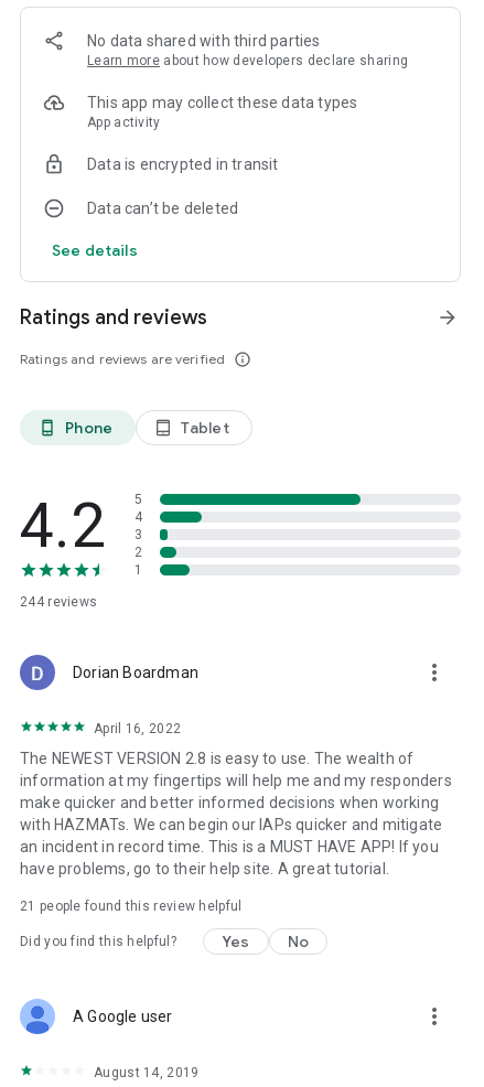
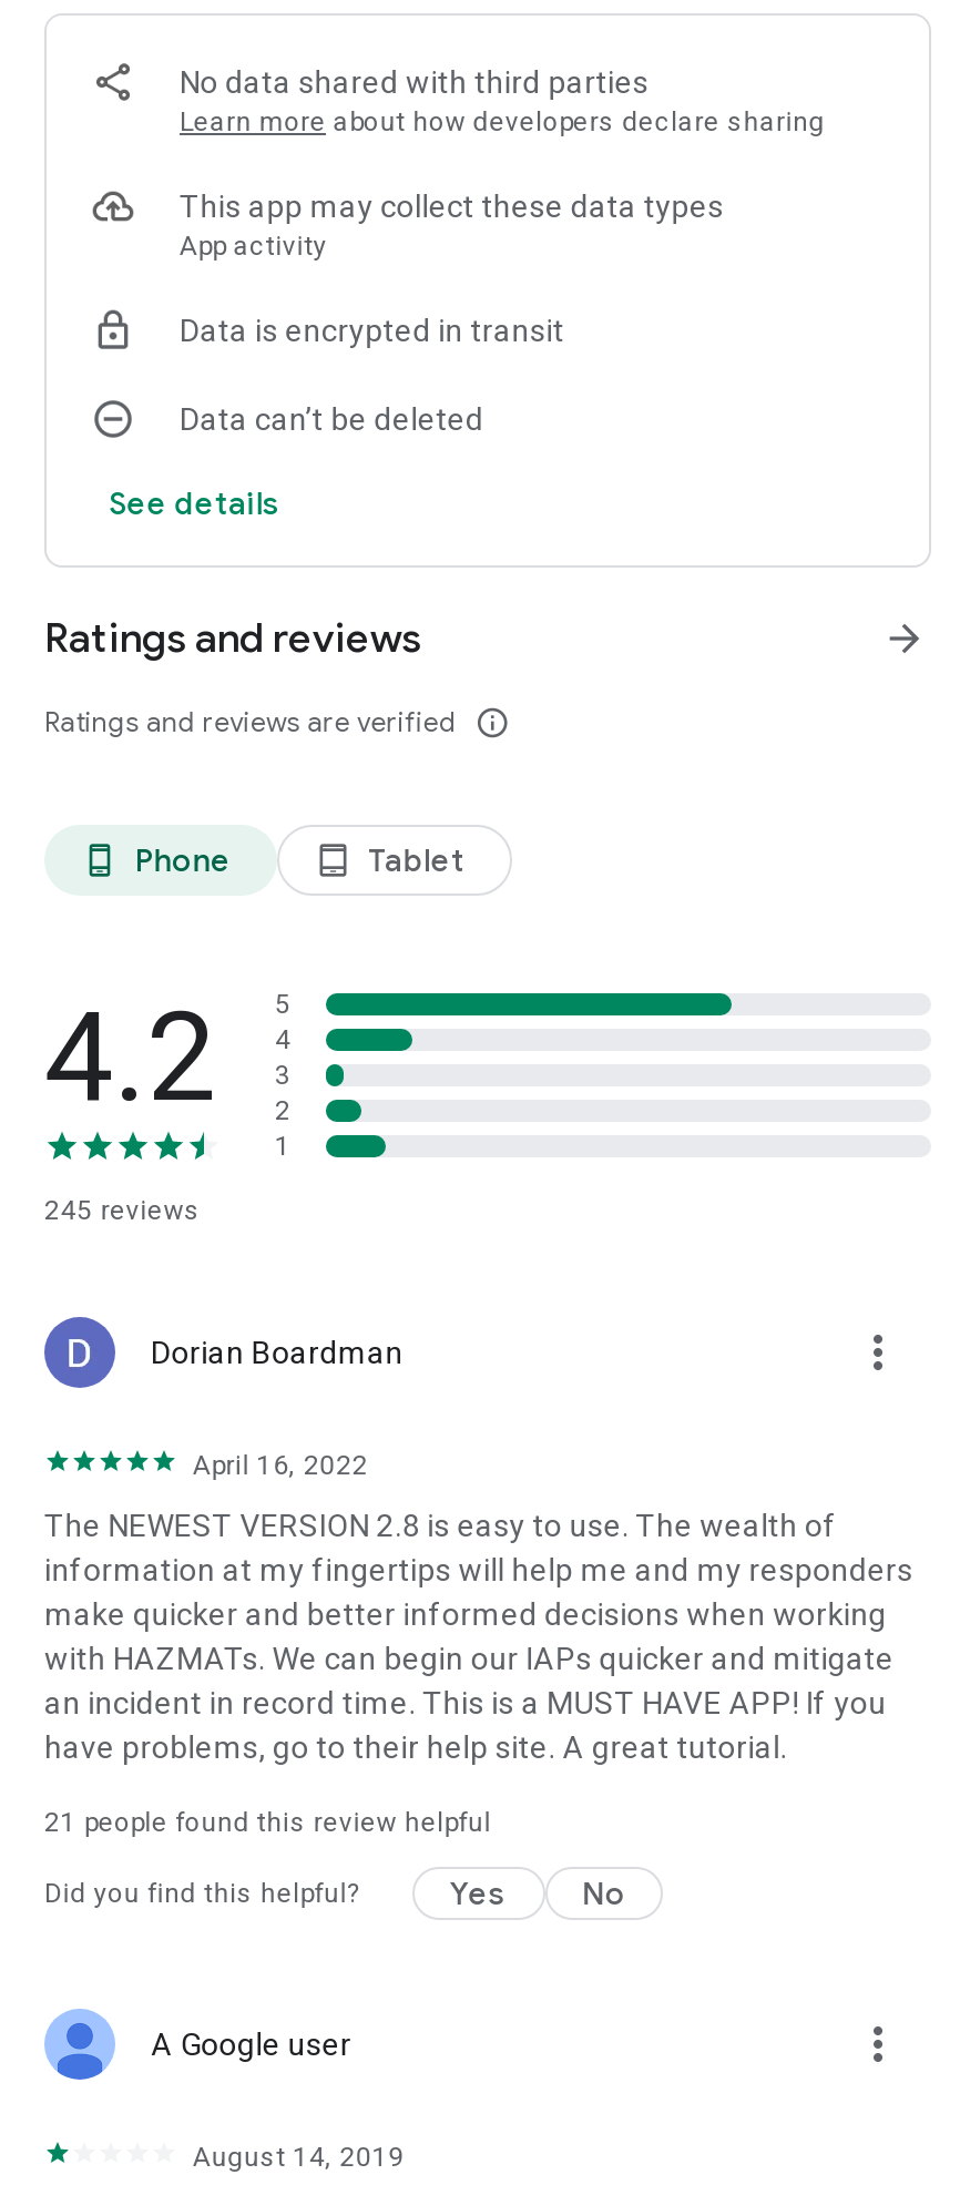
- 244 reviews
+ 245 reviews
